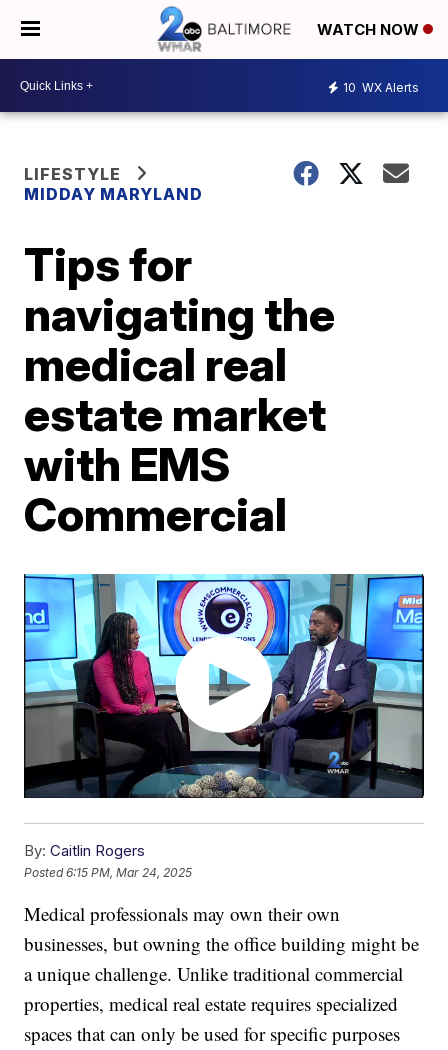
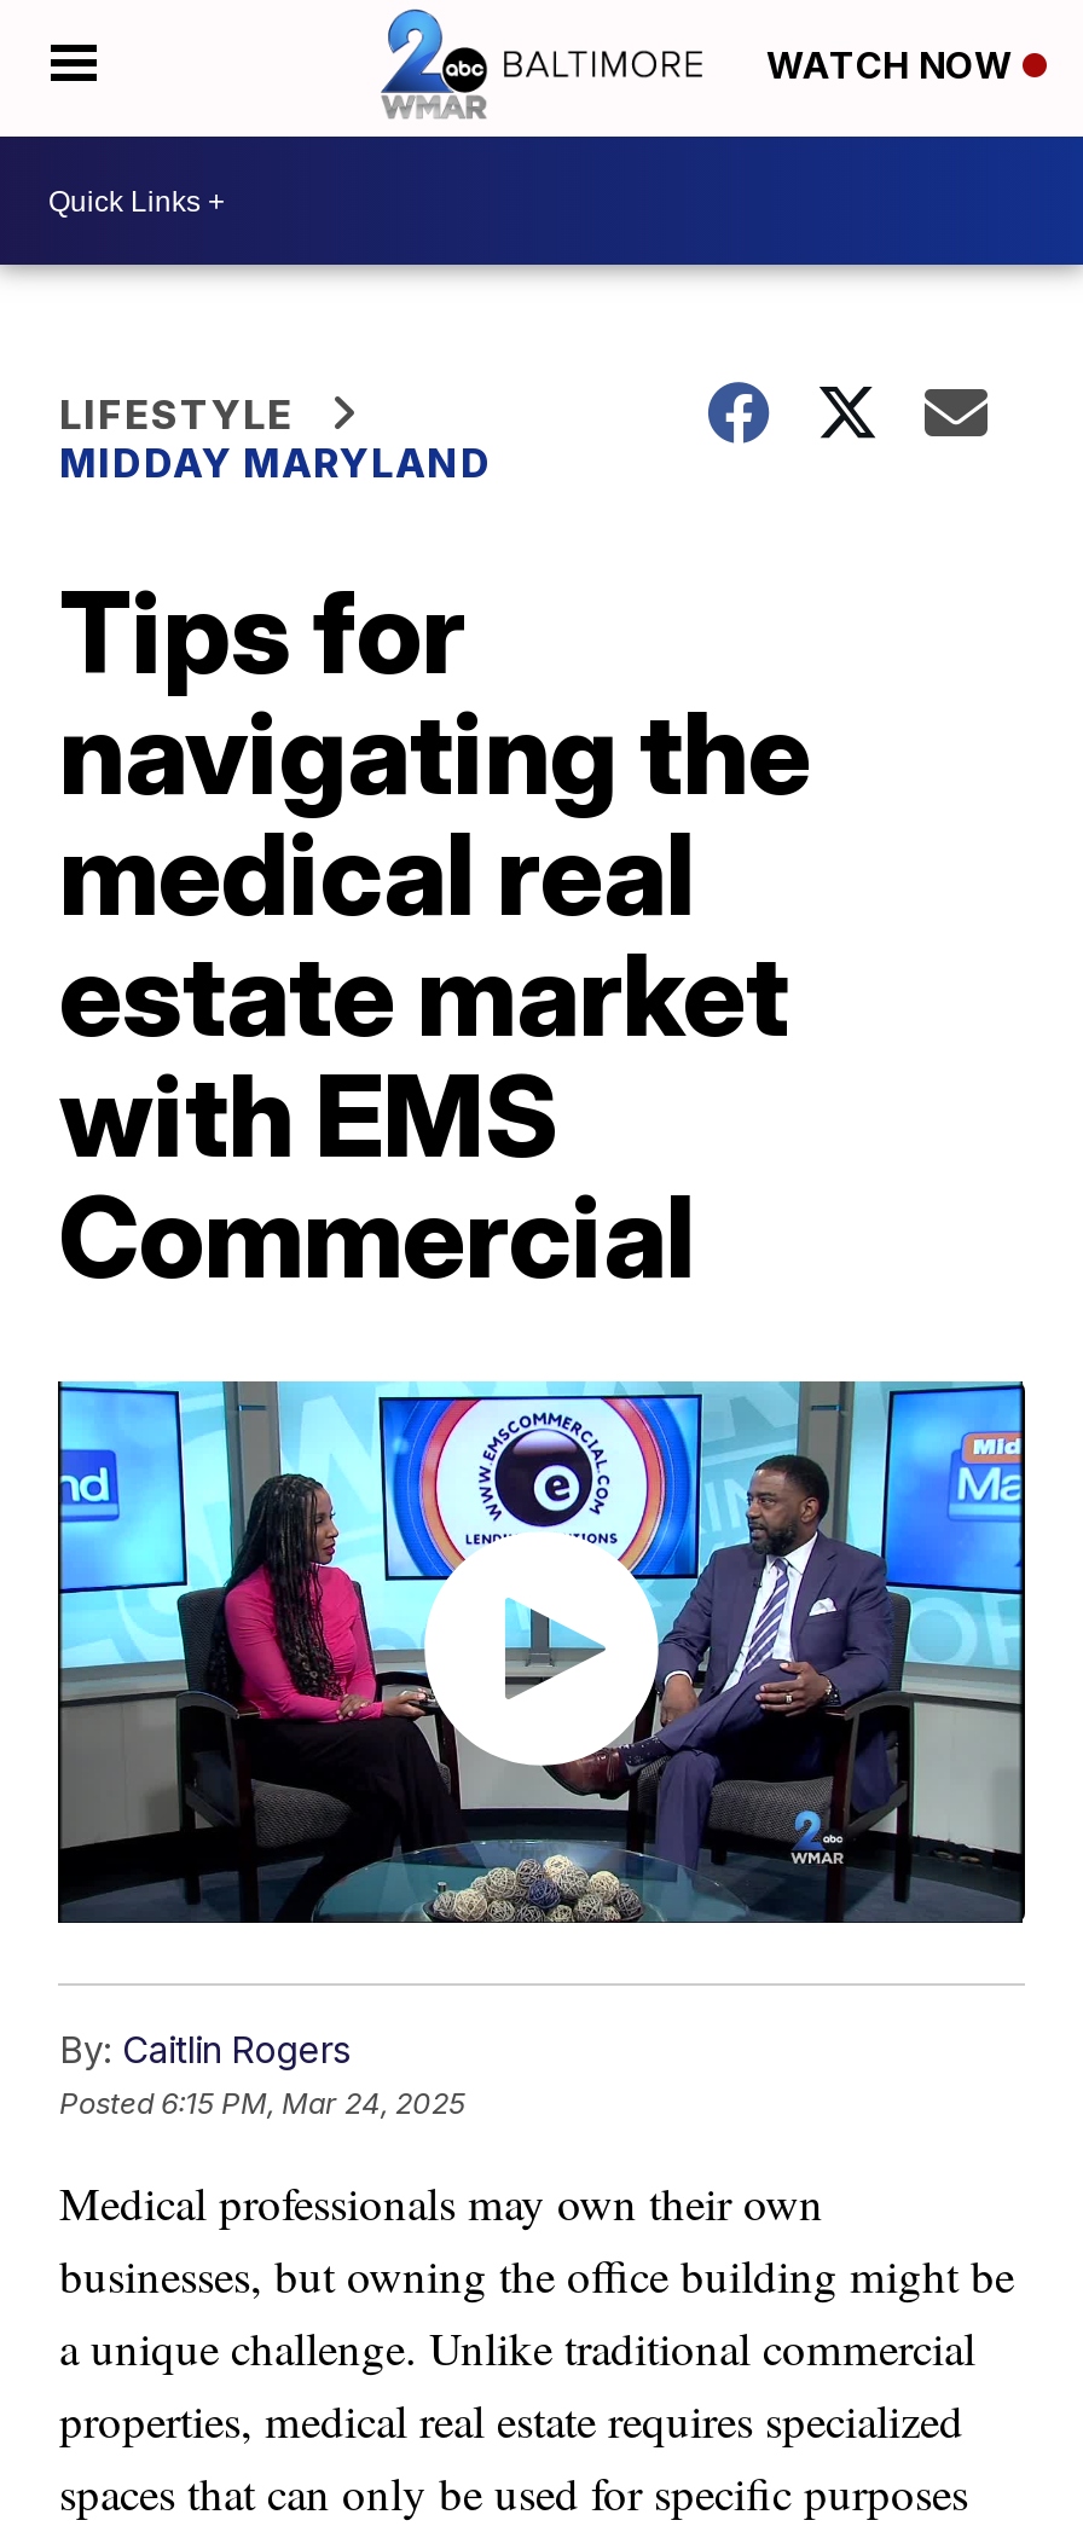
- 10 WX Alerts
